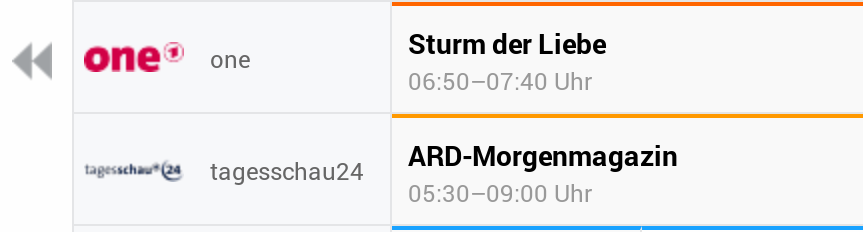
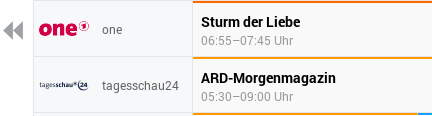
- 06:50–07:40 Uhr
+ 06:55–07:45 Uhr
